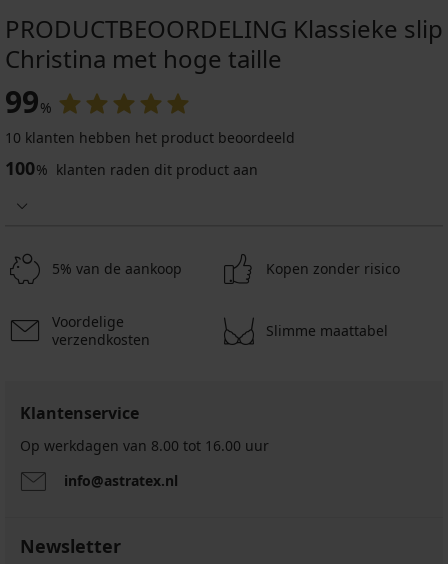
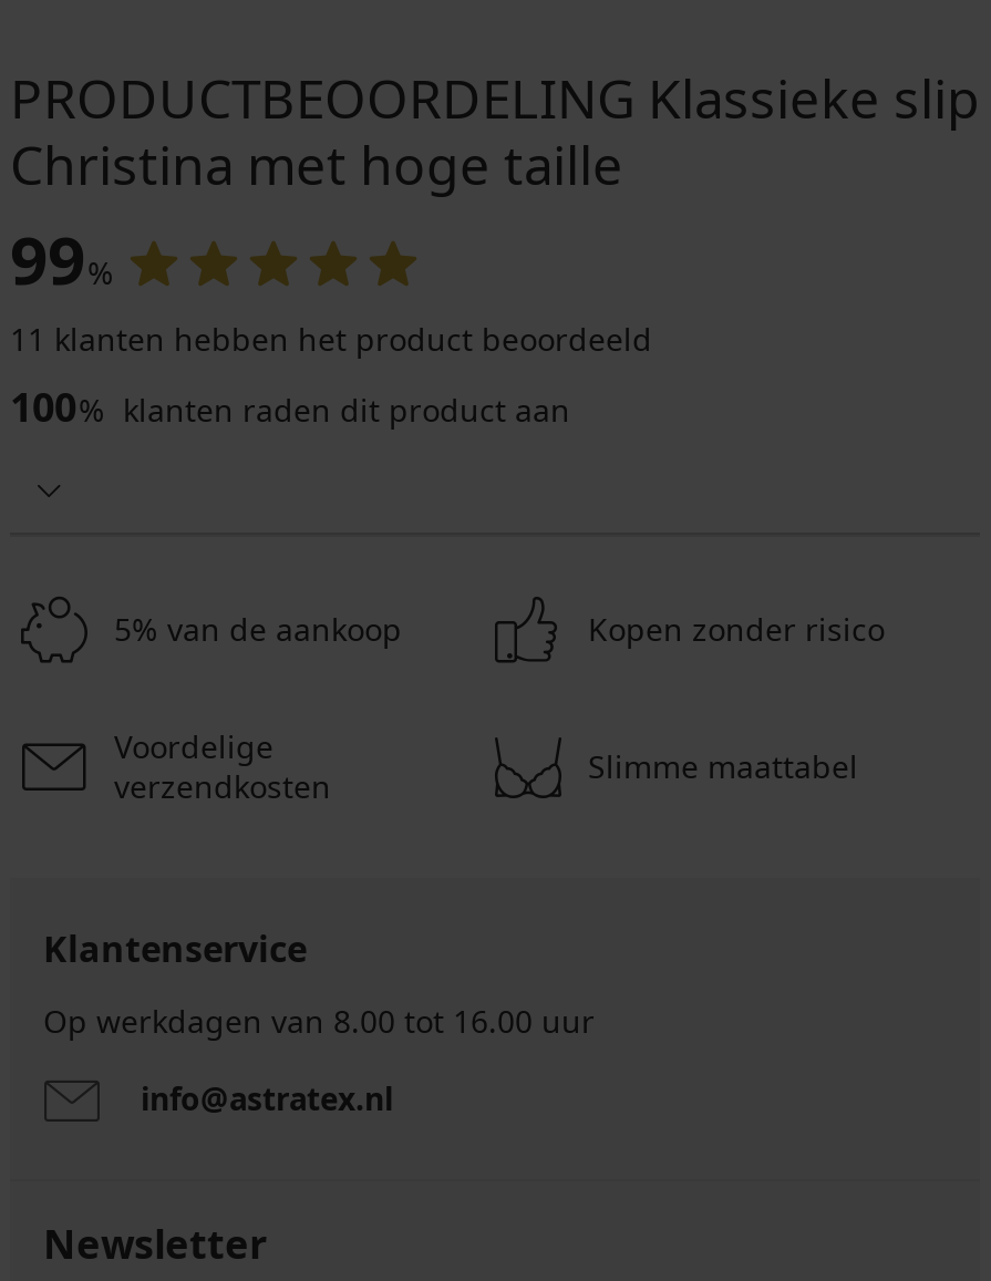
- 10 klanten hebben het product beoordeeld
+ 11 klanten hebben het product beoordeeld
